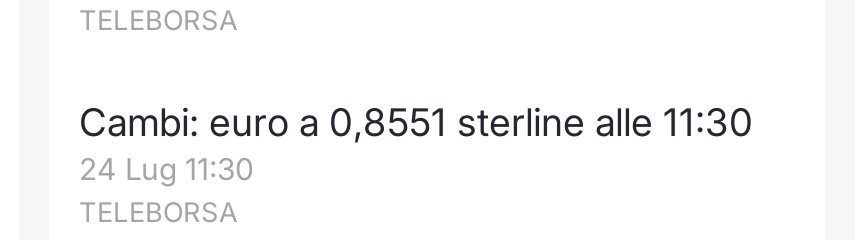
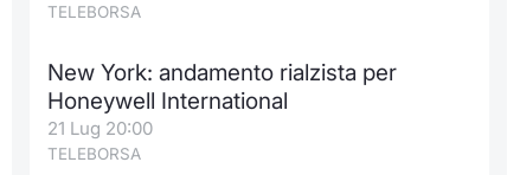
- Cambi: euro a 0,8551 sterline alle 11:30
- 24 Lug 11:30
+ New York: andamento rialzista per
+ Honeywell International
+ 21 Lug 20:00
